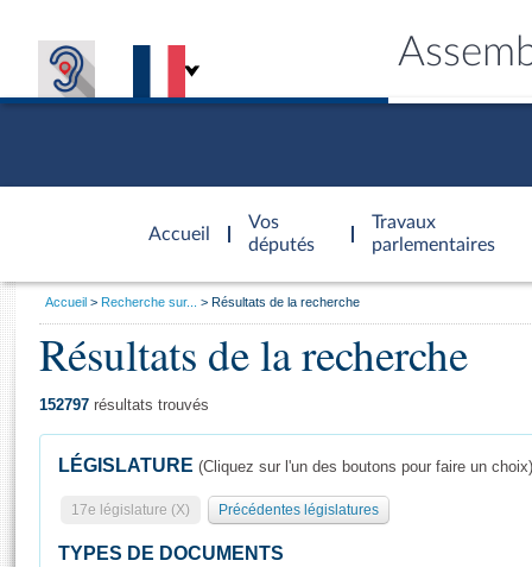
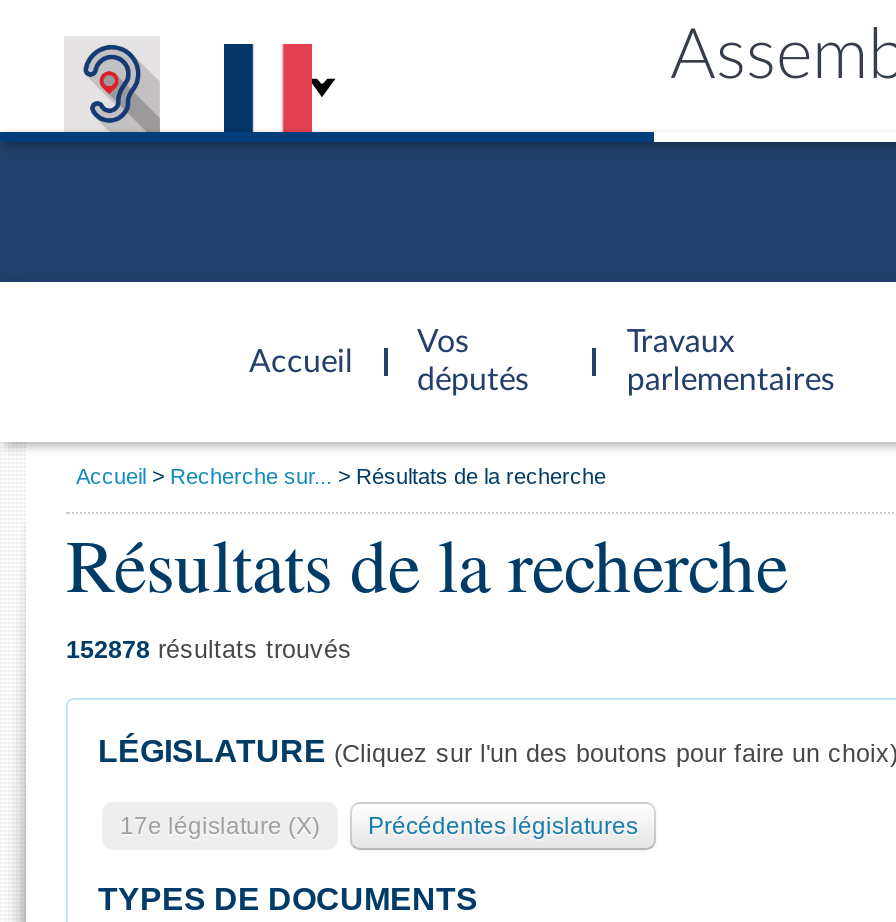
- 152797 résultats trouvés
+ 152878 résultats trouvés
